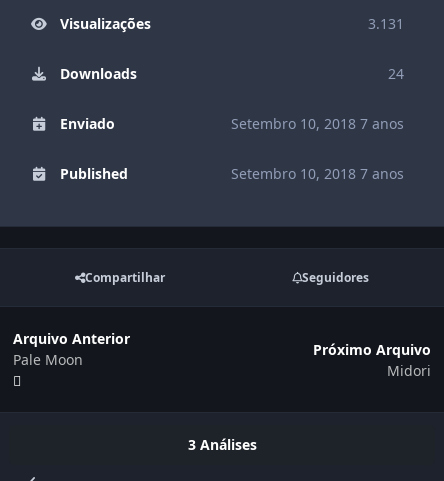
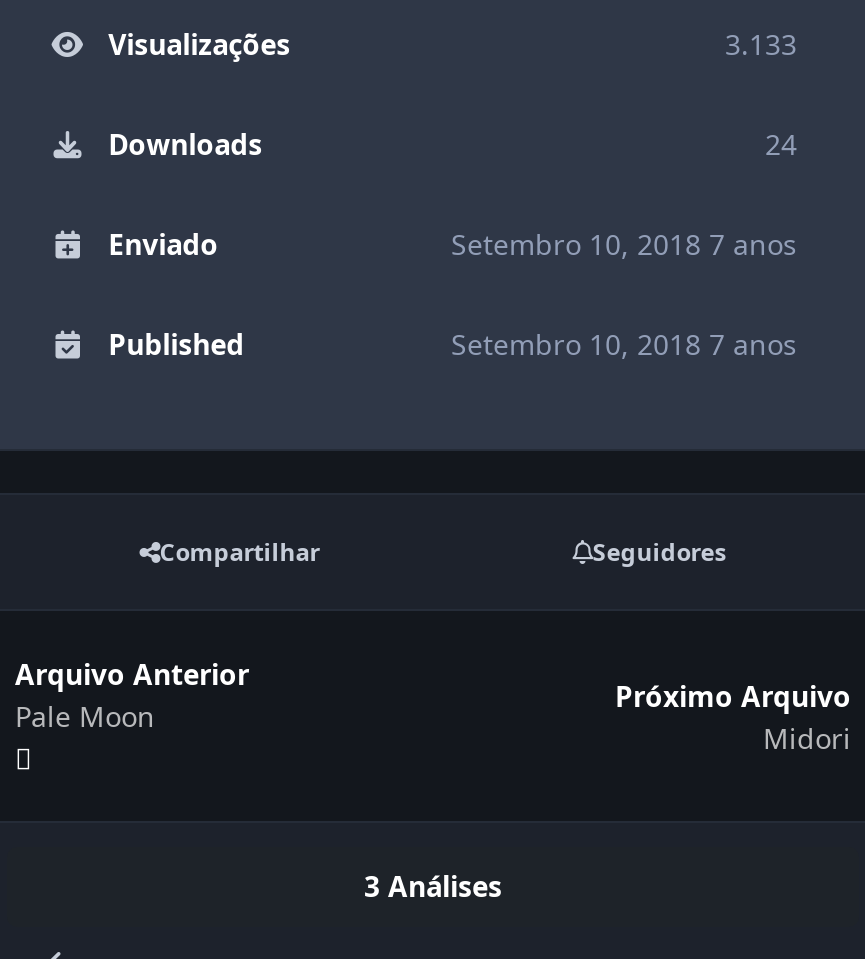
- 3.131
+ 3.133
